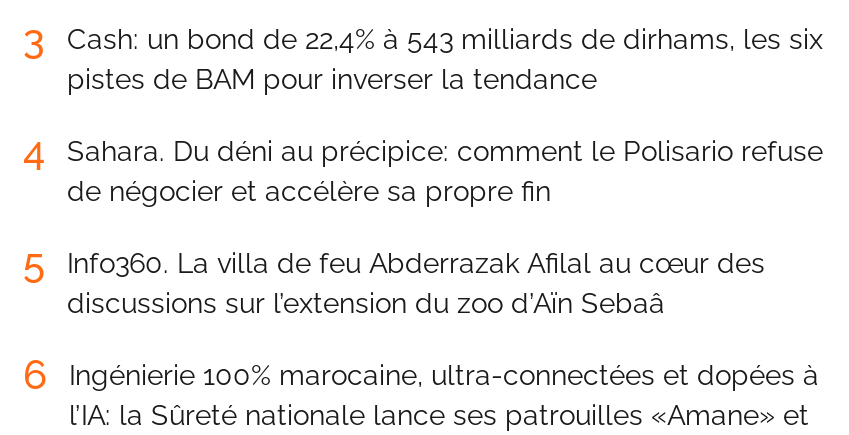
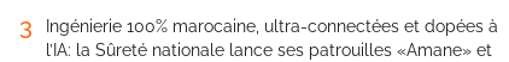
- Cash: un bond de 22,4% à 543 milliards de dirhams, les six
- pistes de BAM pour inverser la tendance
- 4
- Sahara. Du déni au précipice: comment le Polisario refuse
- de négocier et accélère sa propre fin
- 5
- Info360. La villa de feu Abderrazak Afilal au cœur des
- discussions sur l’extension du zoo d’Aïn Sebaâ
- 6
